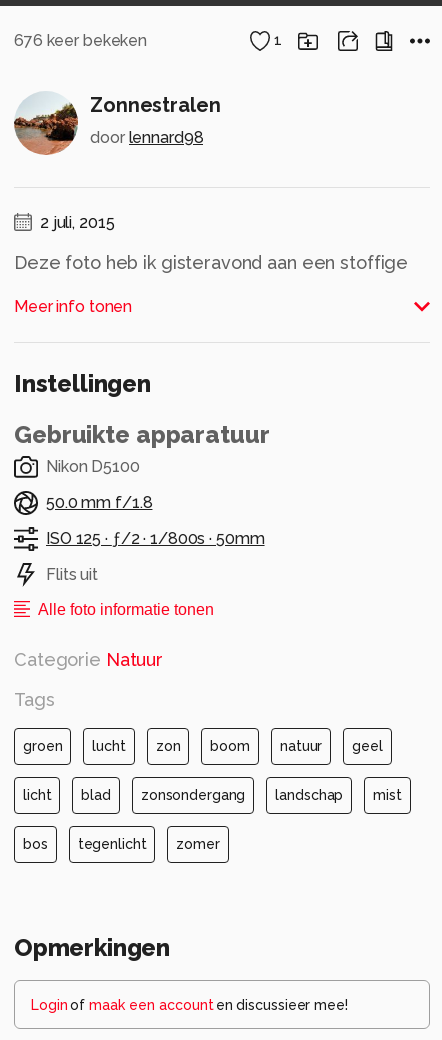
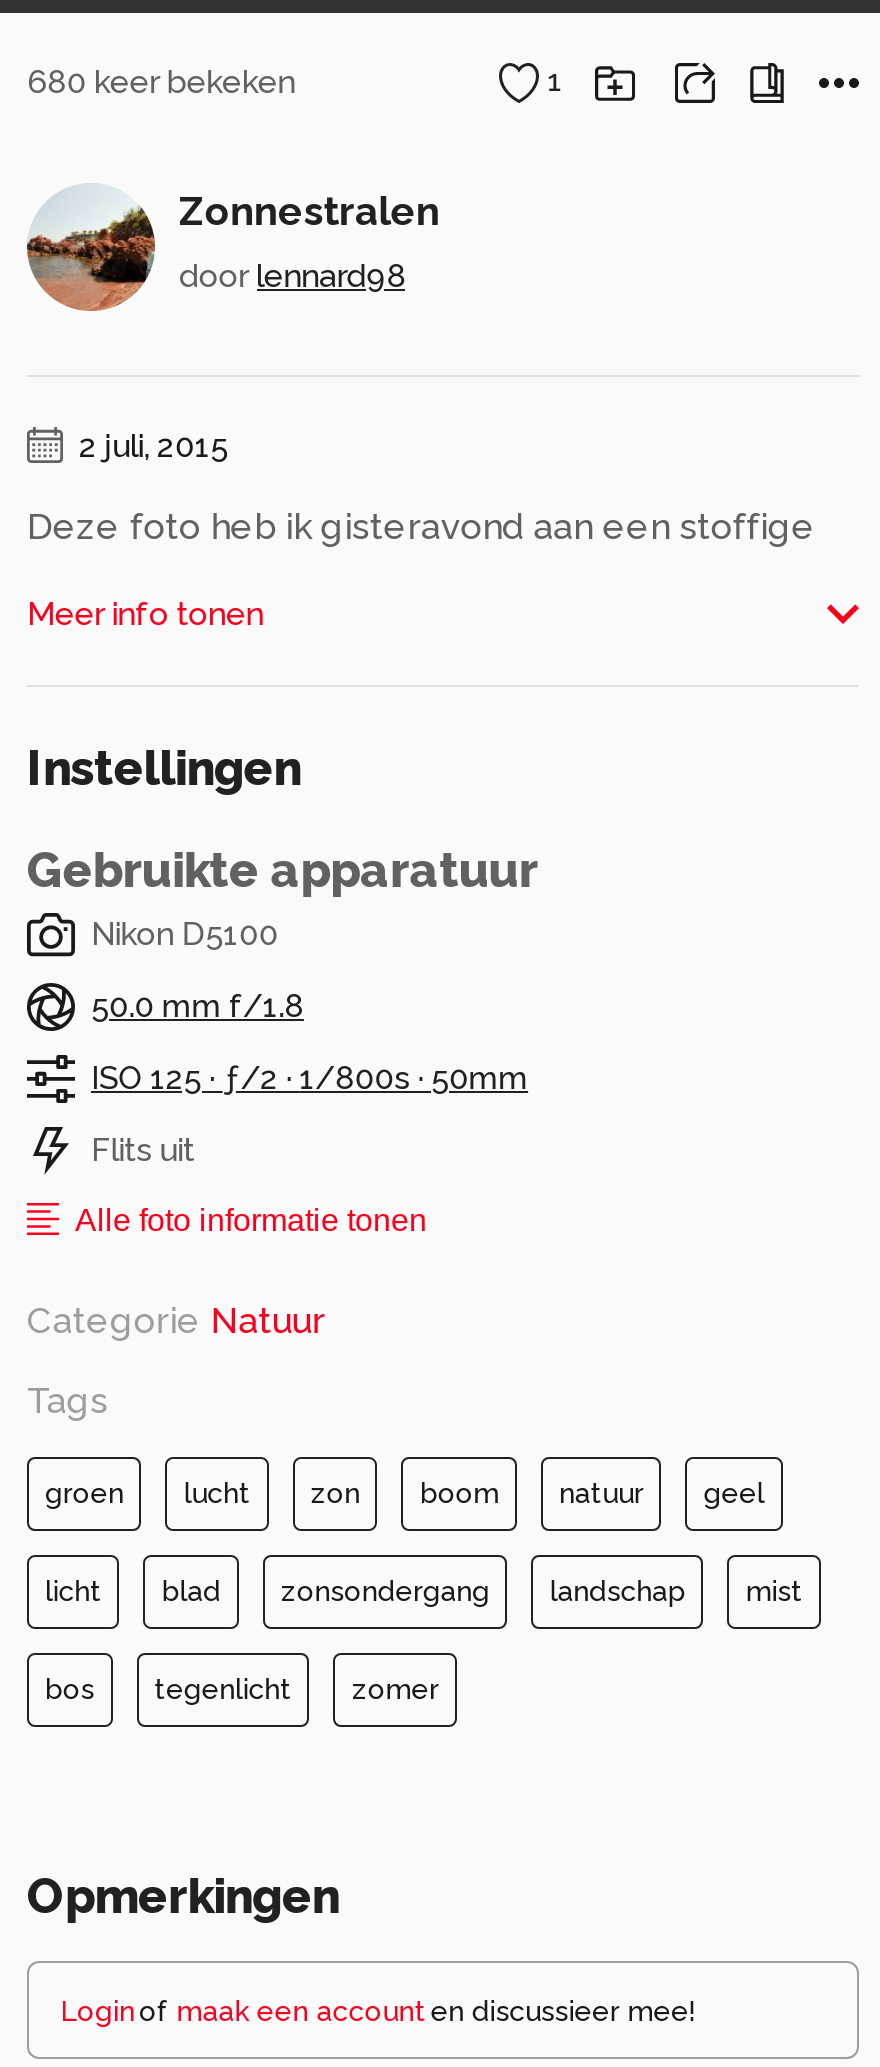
- 676 keer bekeken
+ 680 keer bekeken
